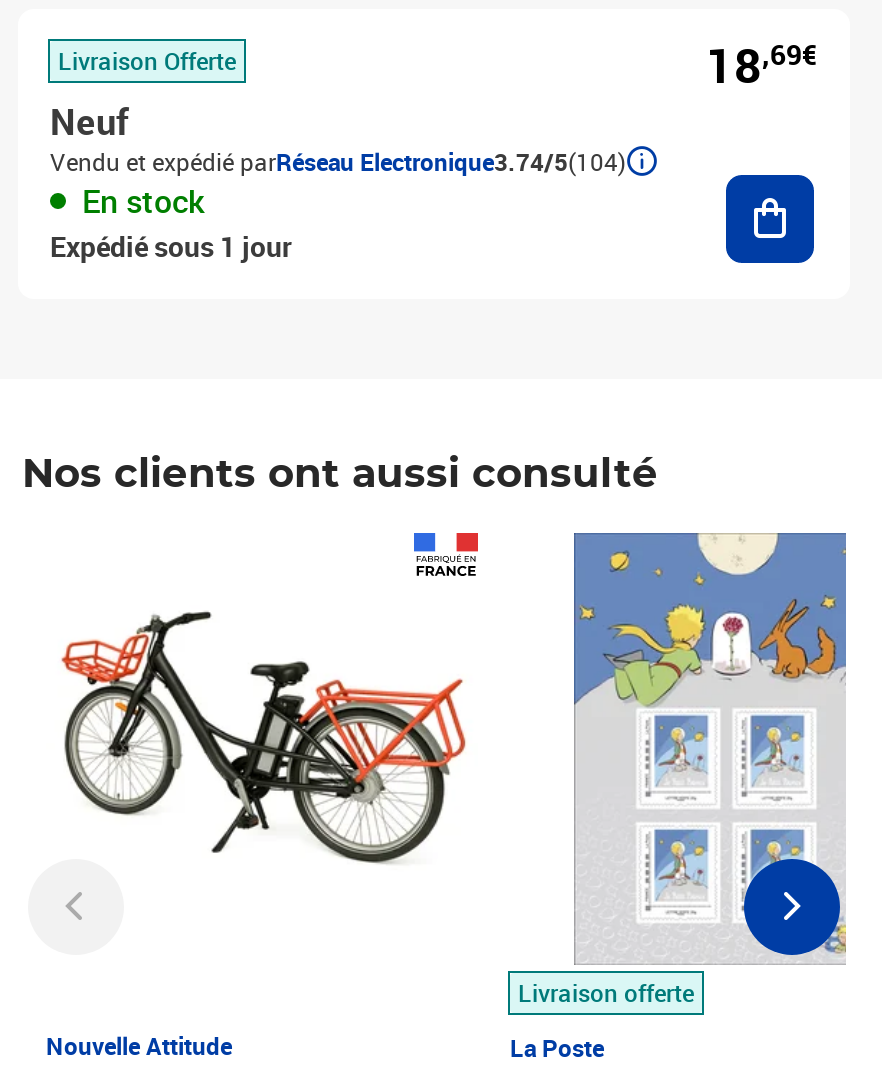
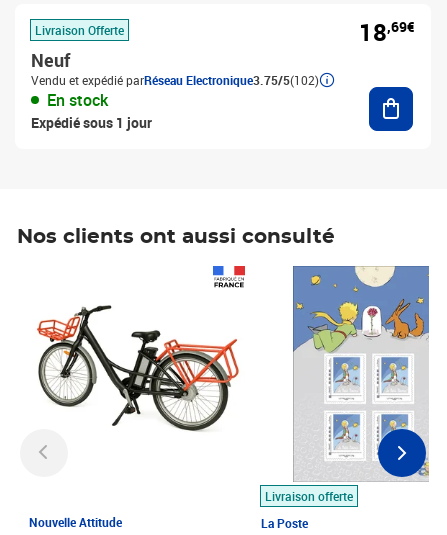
- Vendu et expédié parRéseau Electronique3.74/5(104)
+ Vendu et expédié parRéseau Electronique3.75/5(102)
